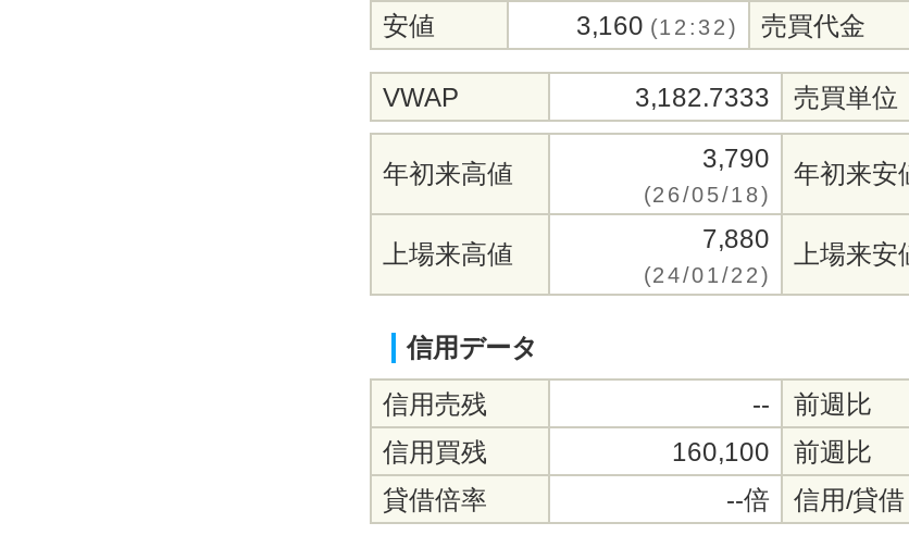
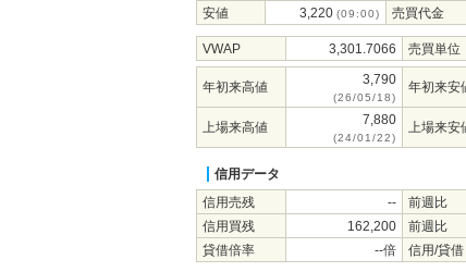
- 3,160 (12:32) 売買代金
+ 3,220 (09:00) 売買代金

- 3,182.7333 売買単位
+ 3,301.7066 売買単位

- 160,100 前週比
+ 162,200 前週比
